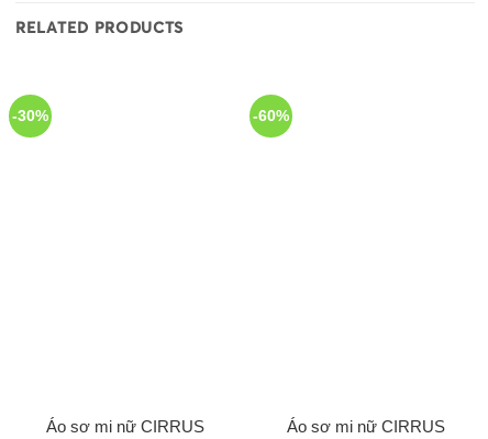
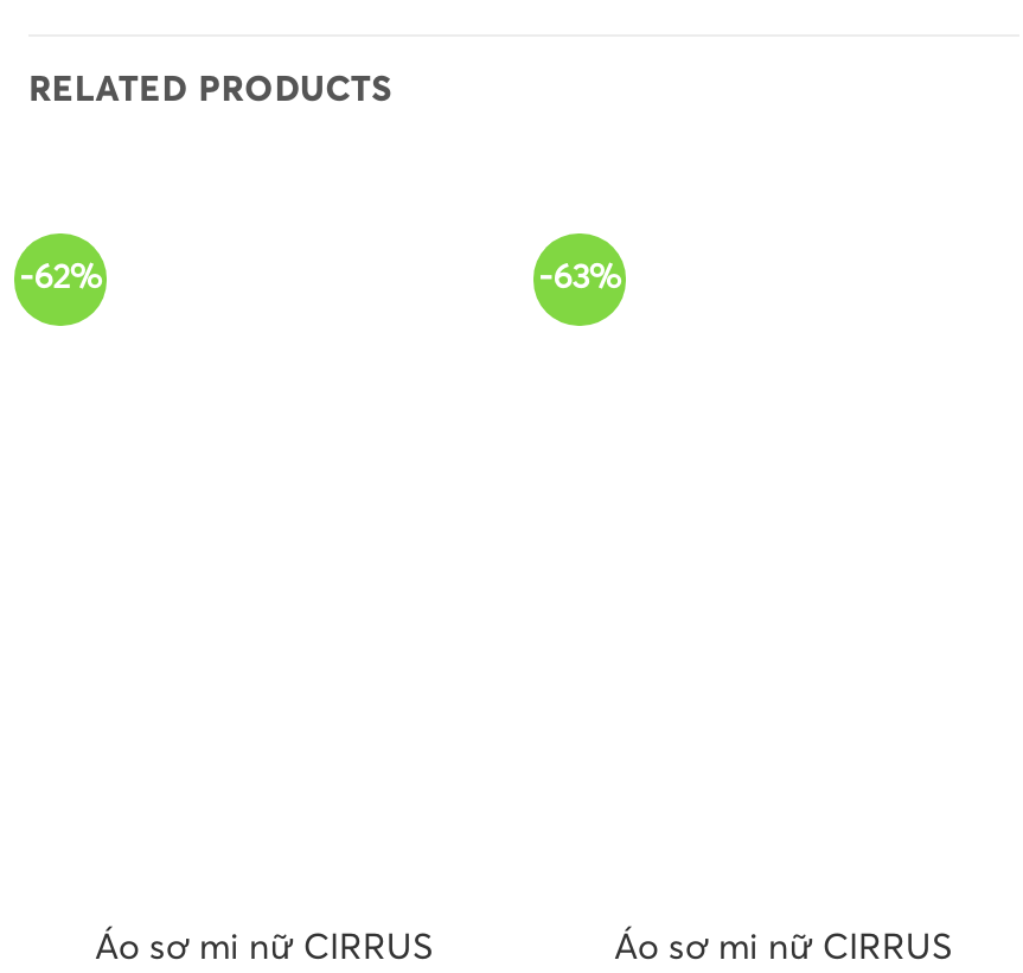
- -30%
+ -62%

- -60%
+ -63%
